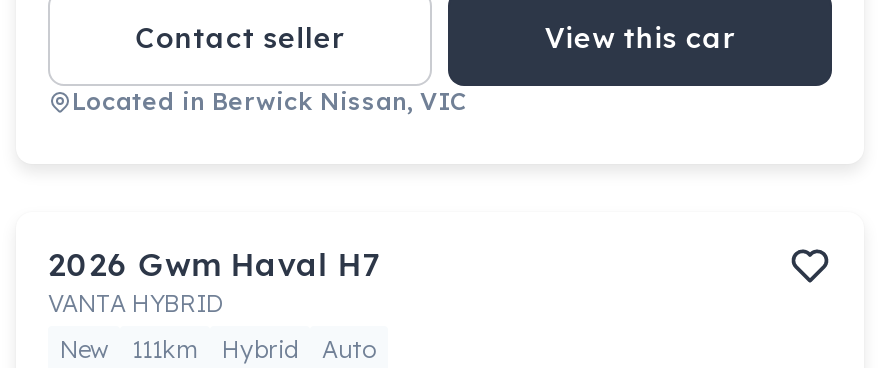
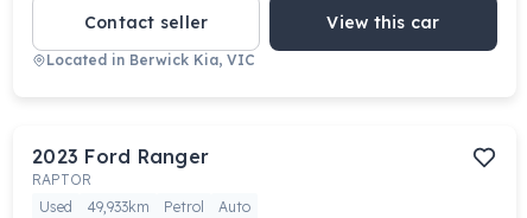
- Located in Berwick Nissan, VIC
+ Located in Berwick Kia, VIC

- 2026 Gwm Haval H7
- VANTA HYBRID
+ 2023 Ford Ranger
+ RAPTOR

- New
- 111km
- Hybrid
+ Used
+ 49,933km
+ Petrol
